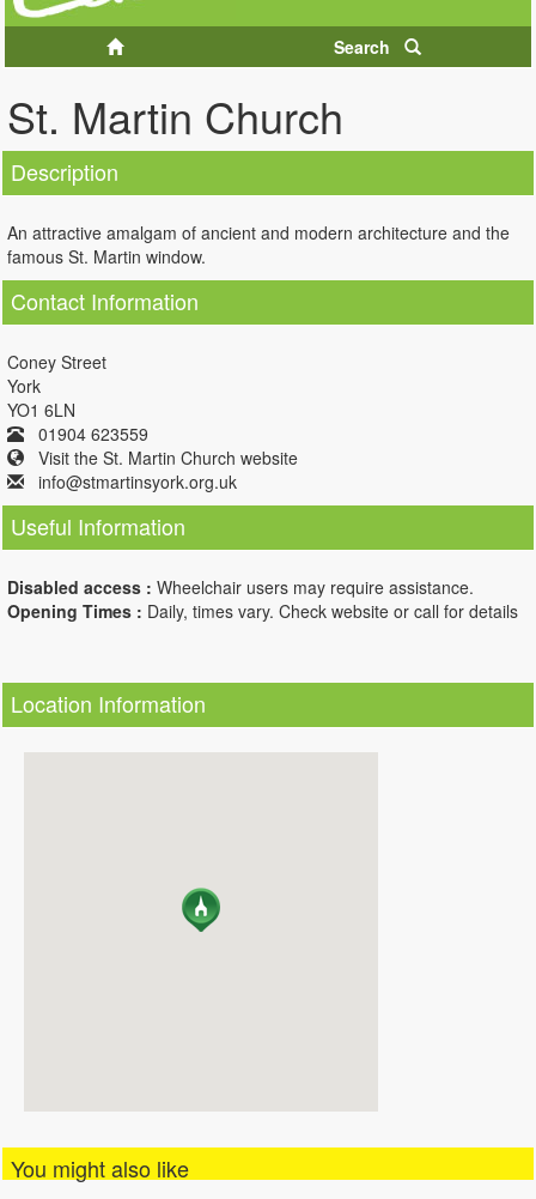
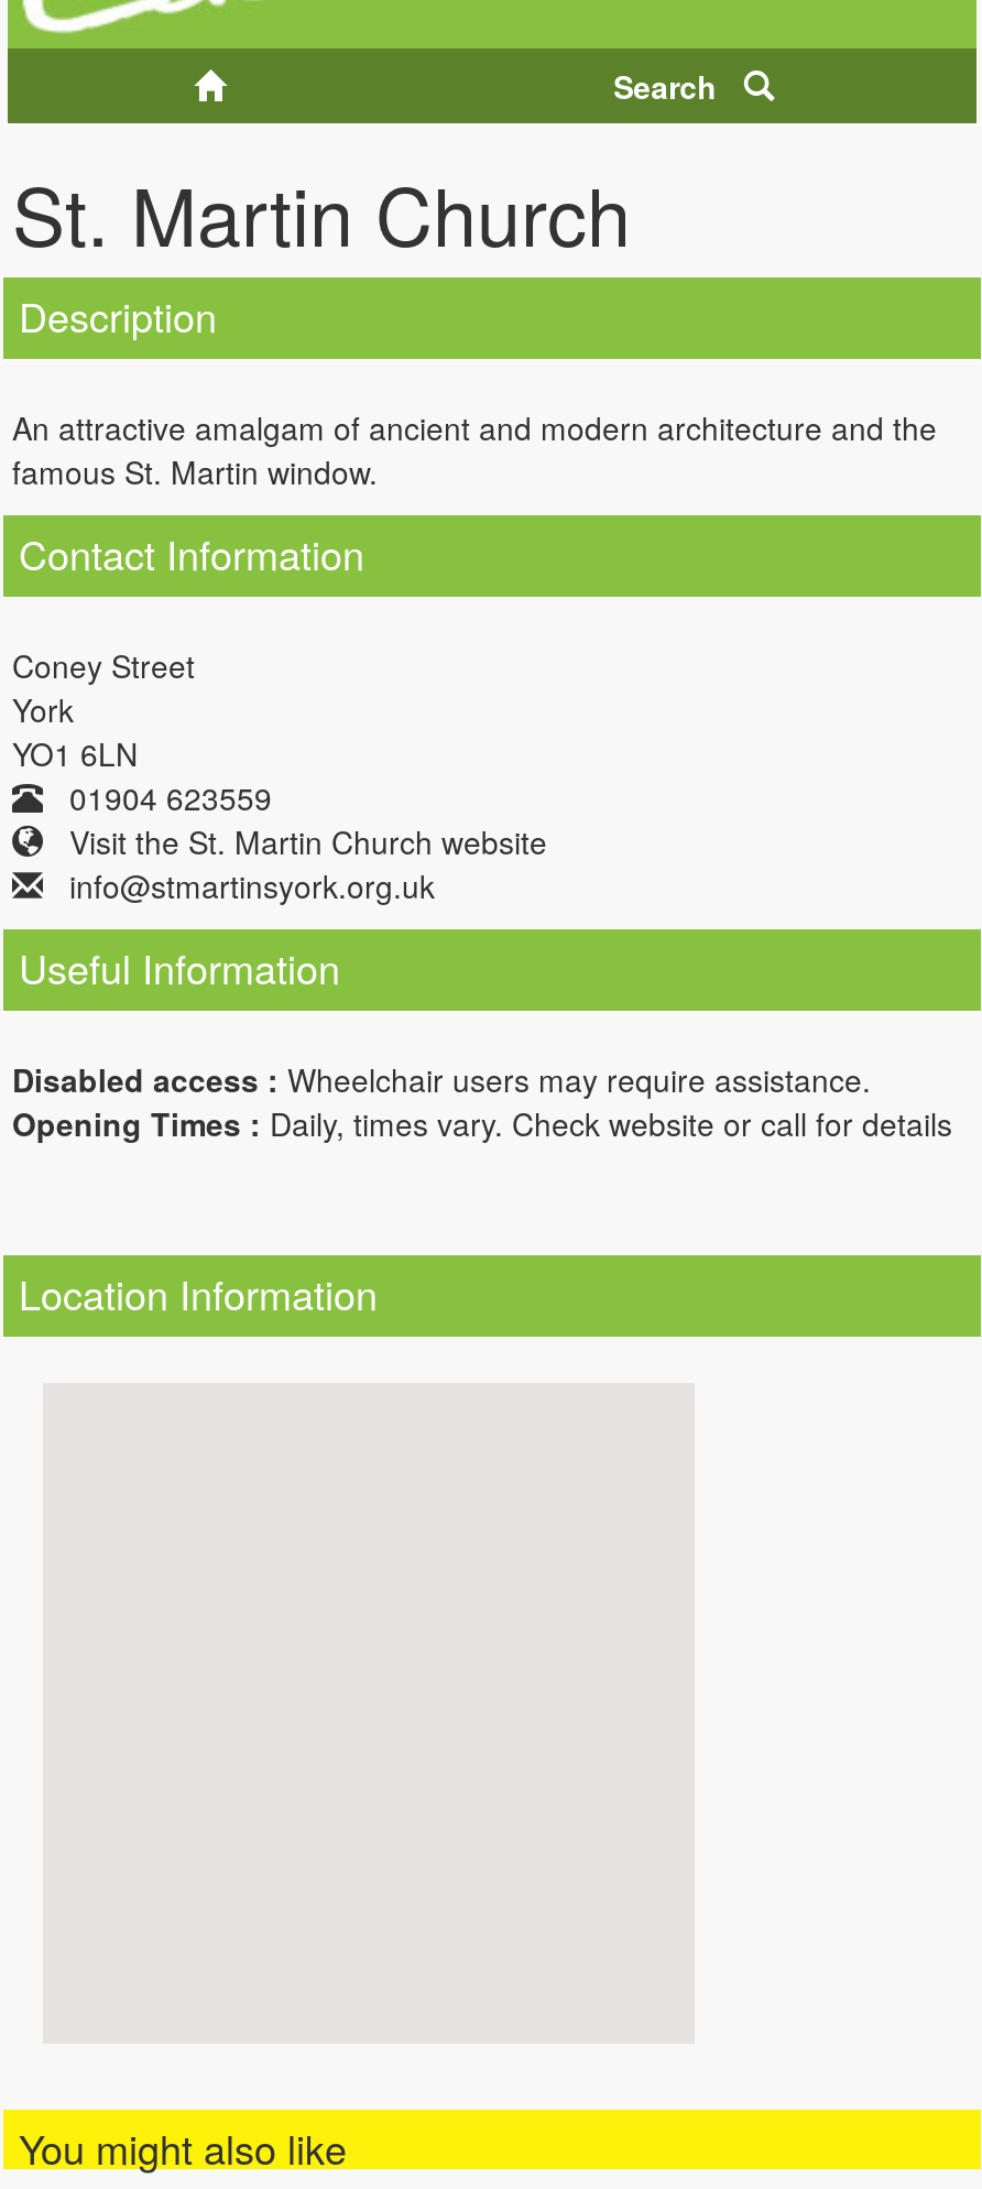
- [image]
